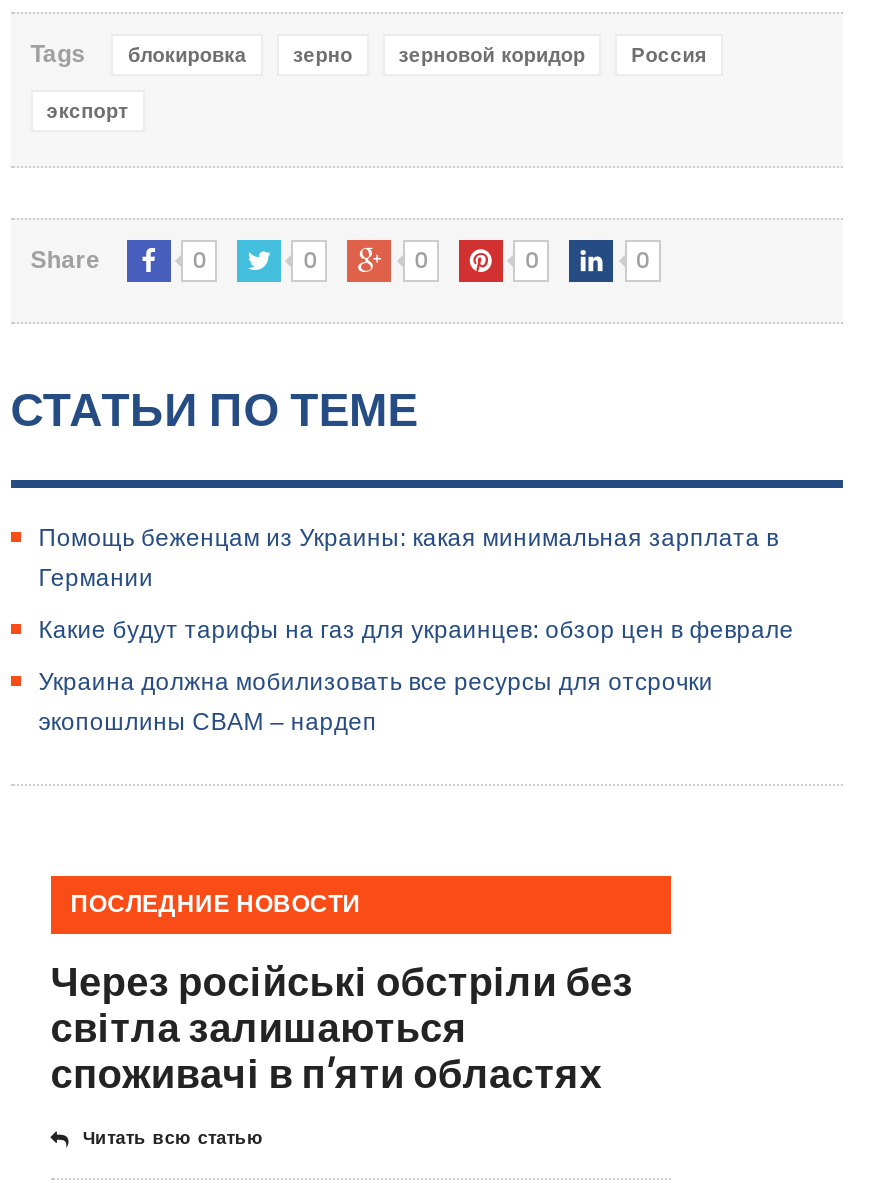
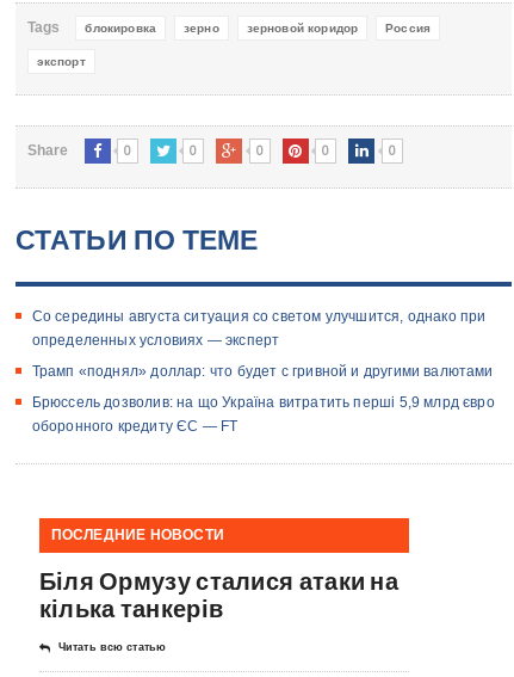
- Помощь беженцам из Украины: какая минимальная зарплата в
- Германии
+ Со середины августа ситуация со светом улучшится, однако при
+ определенных условиях — эксперт

- Какие будут тарифы на газ для украинцев: обзор цен в феврале
+ Трамп «поднял» доллар: что будет с гривной и другими валютами

- Украина должна мобилизовать все ресурсы для отсрочки
- экопошлины СВАМ – нардеп
+ Брюссель дозволив: на що Україна витратить перші 5,9 млрд євро
+ оборонного кредиту ЄС — FT

- Через російські обстріли без
- світла залишаються
- споживачі в п’яти областях
+ Біля Ормузу сталися атаки на
+ кілька танкерів
